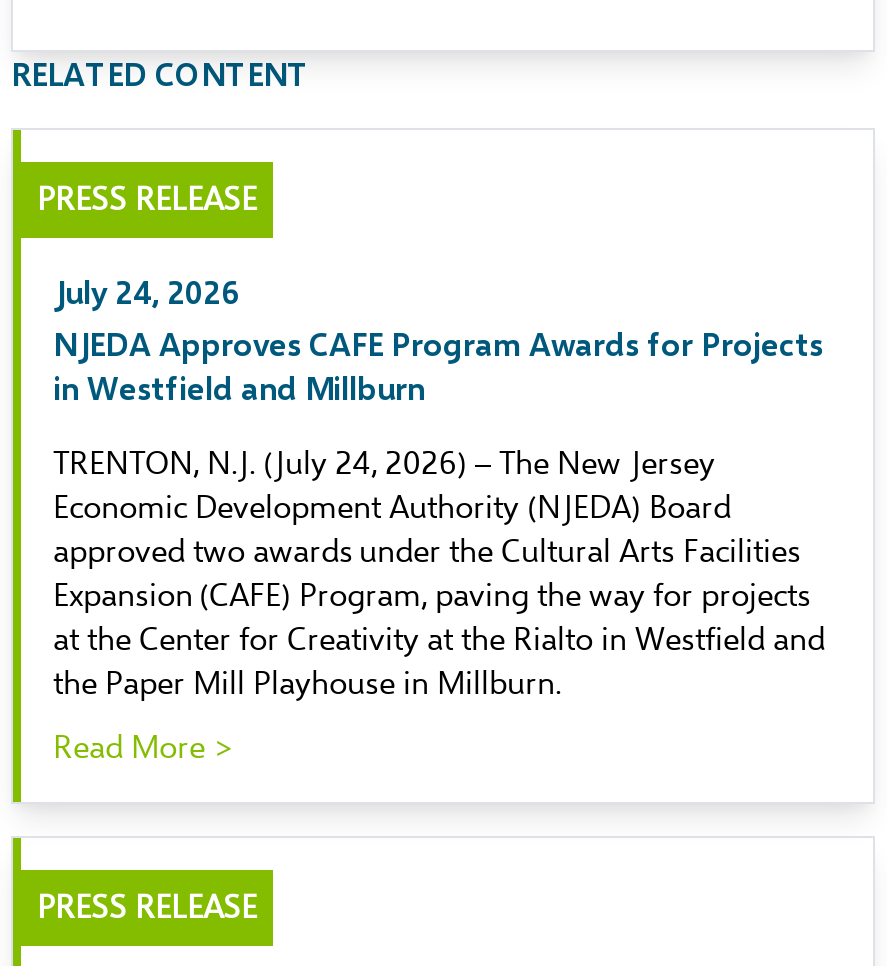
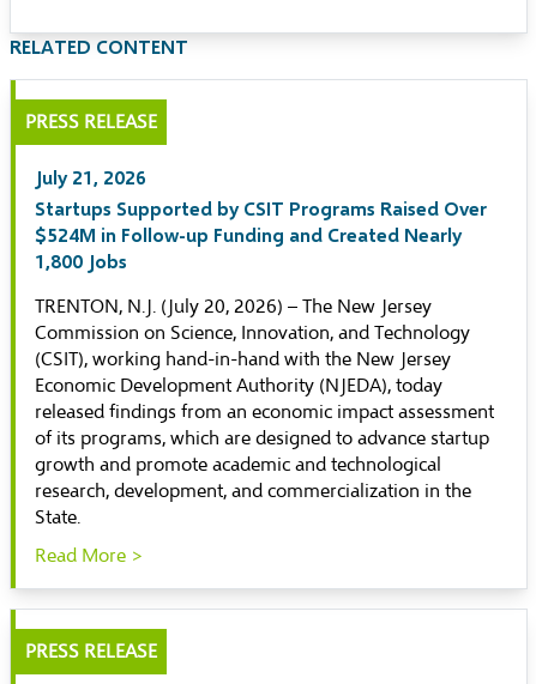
- July 24, 2026
- NJEDA Approves CAFE Program Awards for Projects
- in Westfield and Millburn
+ July 21, 2026
+ Startups Supported by CSIT Programs Raised Over
+ $524M in Follow-up Funding and Created Nearly
+ 1,800 Jobs

- TRENTON, N.J. (July 24, 2026) – The New Jersey
- Economic Development Authority (NJEDA) Board
- approved two awards under the Cultural Arts Facilities
- Expansion (CAFE) Program, paving the way for projects
- at the Center for Creativity at the Rialto in Westfield and
- the Paper Mill Playhouse in Millburn.
+ TRENTON, N.J. (July 20, 2026) – The New Jersey
+ Commission on Science, Innovation, and Technology
+ (CSIT), working hand-in-hand with the New Jersey
+ Economic Development Authority (NJEDA), today
+ released findings from an economic impact assessment
+ of its programs, which are designed to advance startup
+ growth and promote academic and technological
+ research, development, and commercialization in the
+ State.
